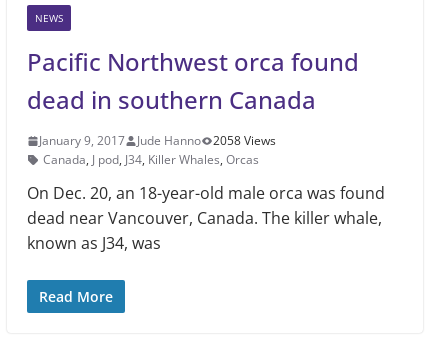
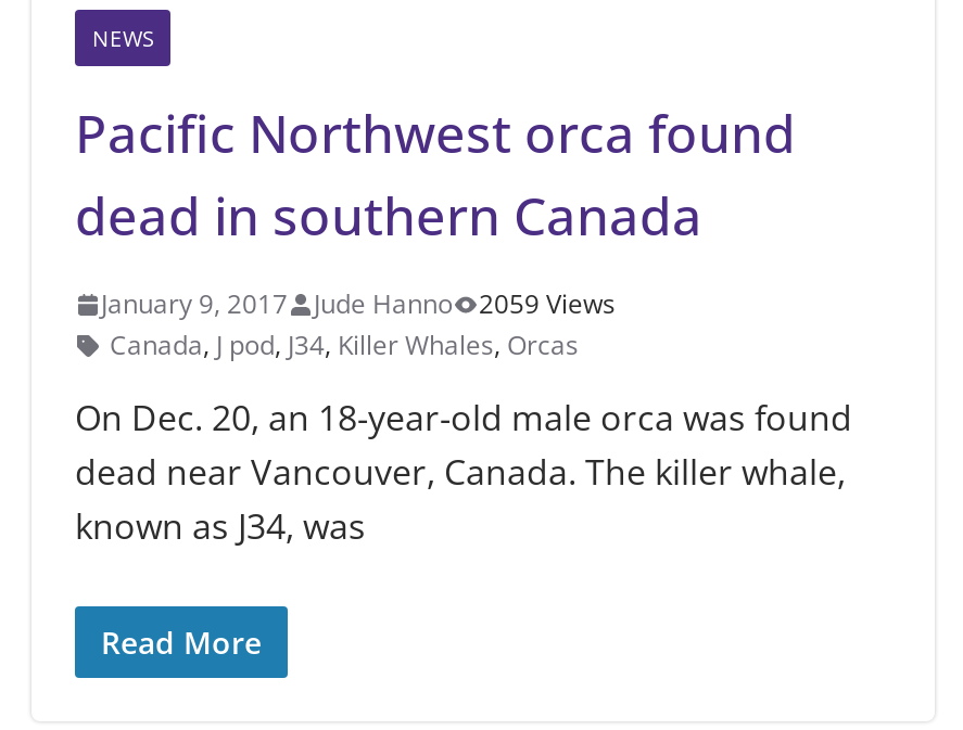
- January 9, 2017 Jude Hanno 2058 Views
+ January 9, 2017 Jude Hanno 2059 Views
